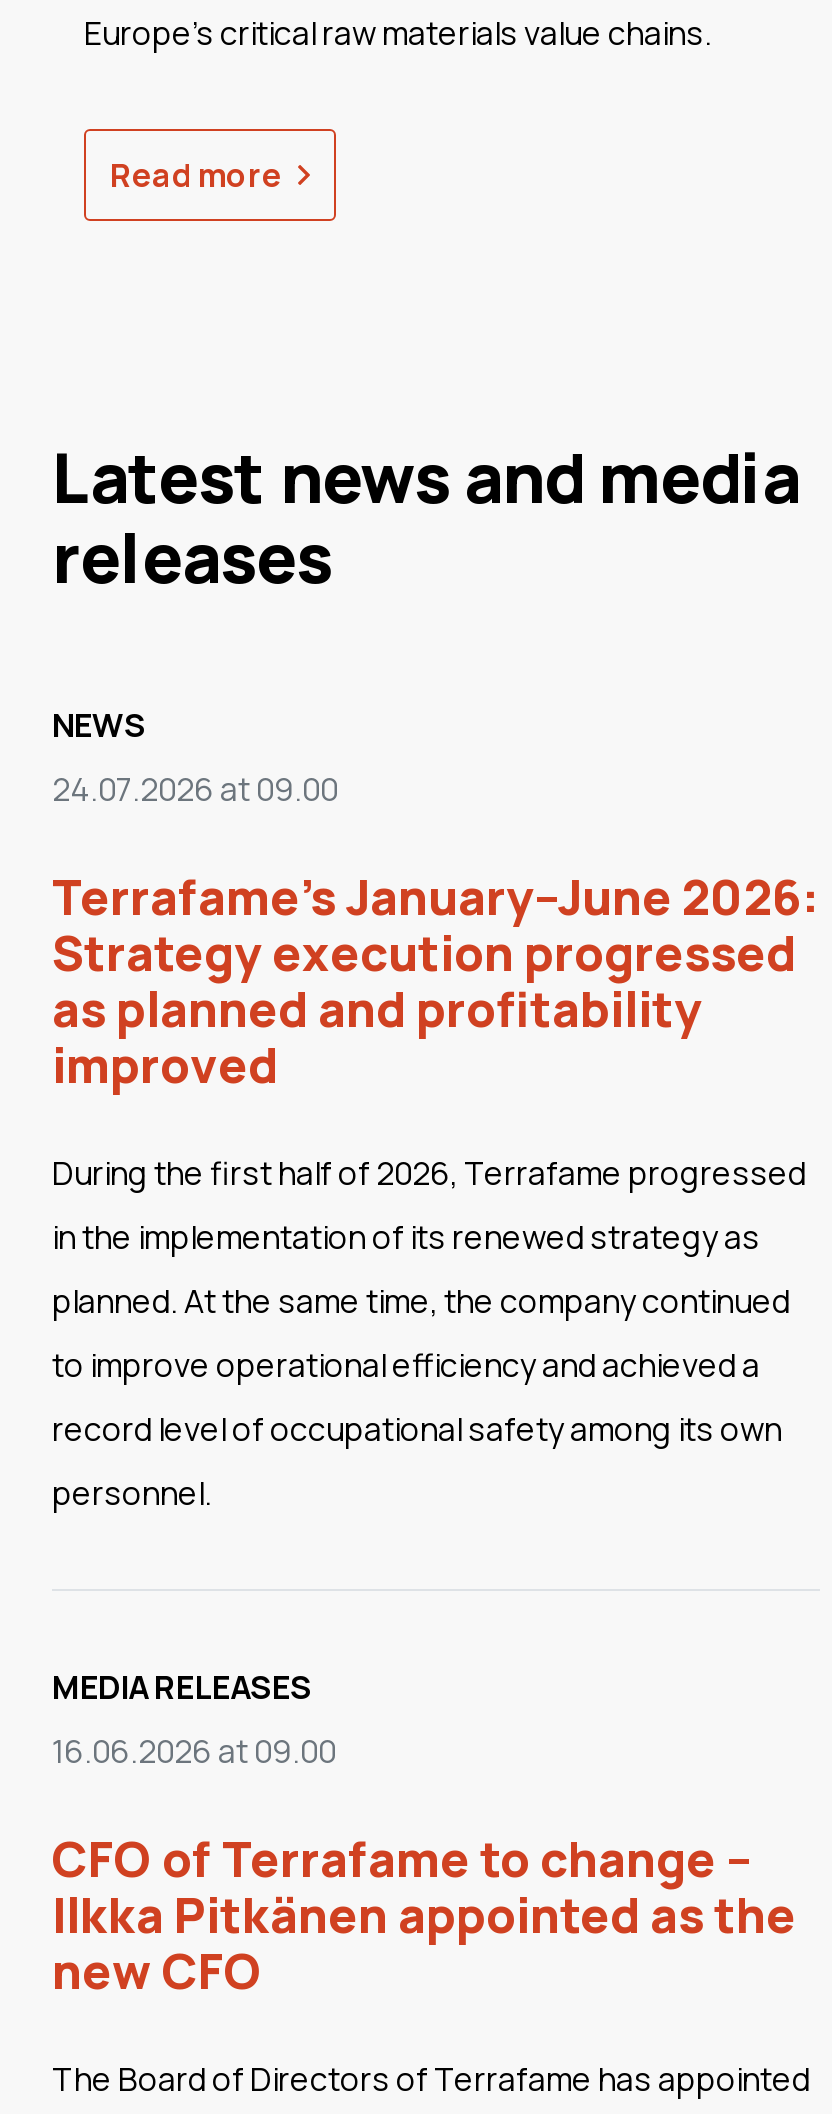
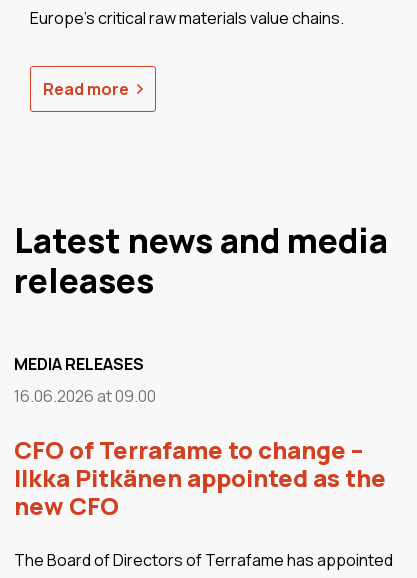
- NEWS
- 24.07.2026 at 09.00
- Terrafame's January–June 2026:
- Strategy execution progressed
- as planned and profitability
- improved
- During the first half of 2026, Terrafame progressed
- in the implementation of its renewed strategy as
- planned. At the same time, the company continued
- to improve operational efficiency and achieved a
- record level of occupational safety among its own
- personnel.
